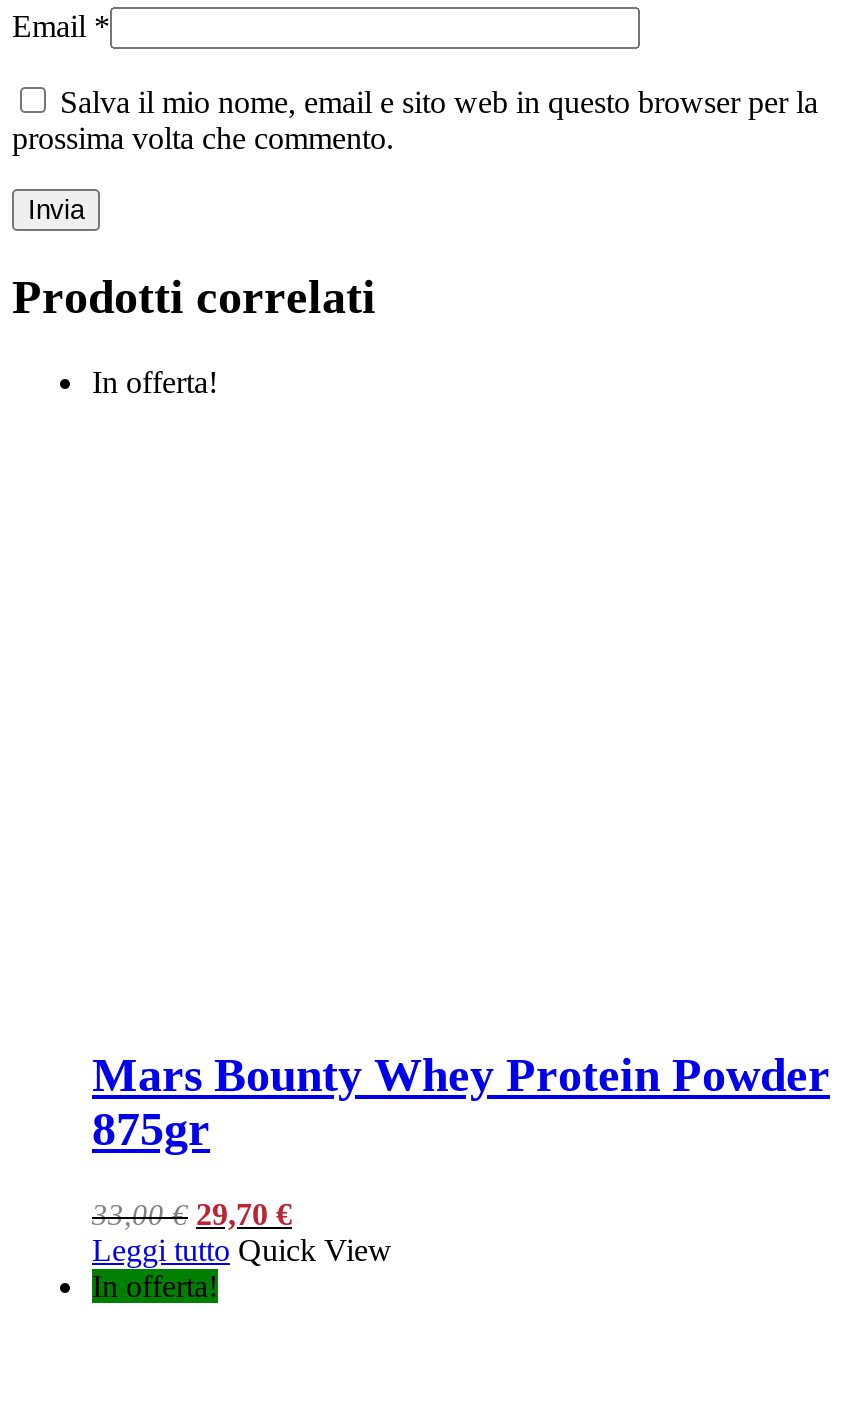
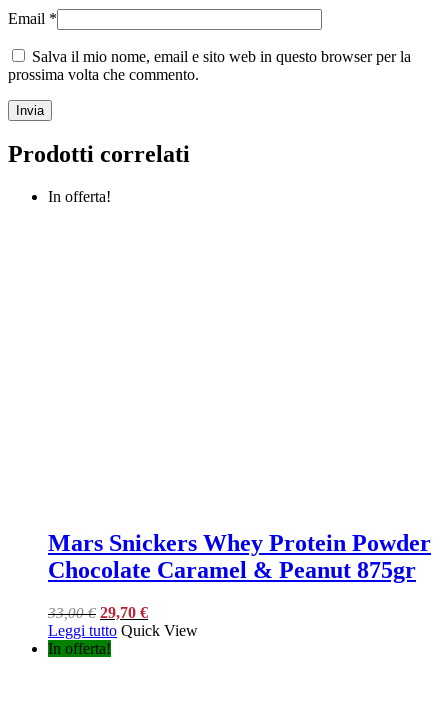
- Mars Bounty Whey Protein Powder
- 875gr
+ Mars Snickers Whey Protein Powder
+ Chocolate Caramel & Peanut 875gr
